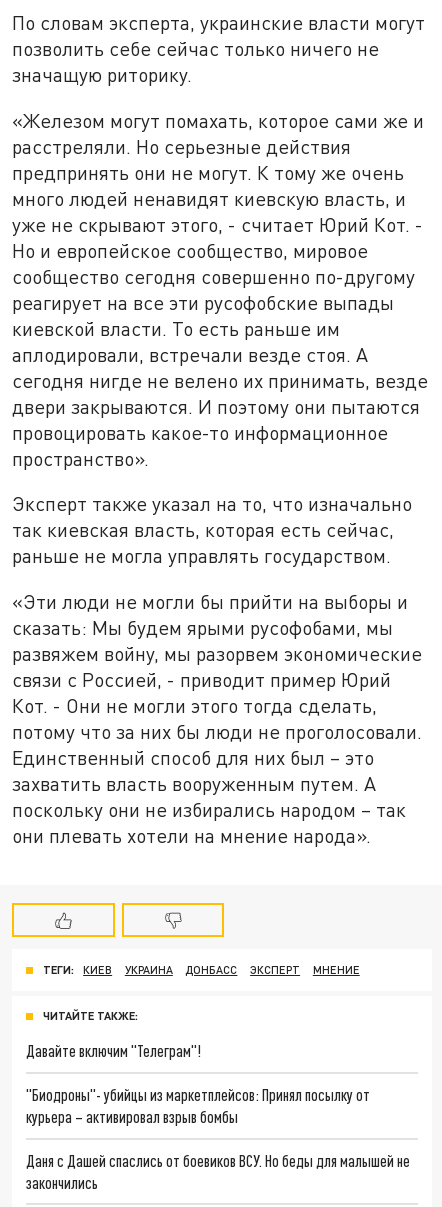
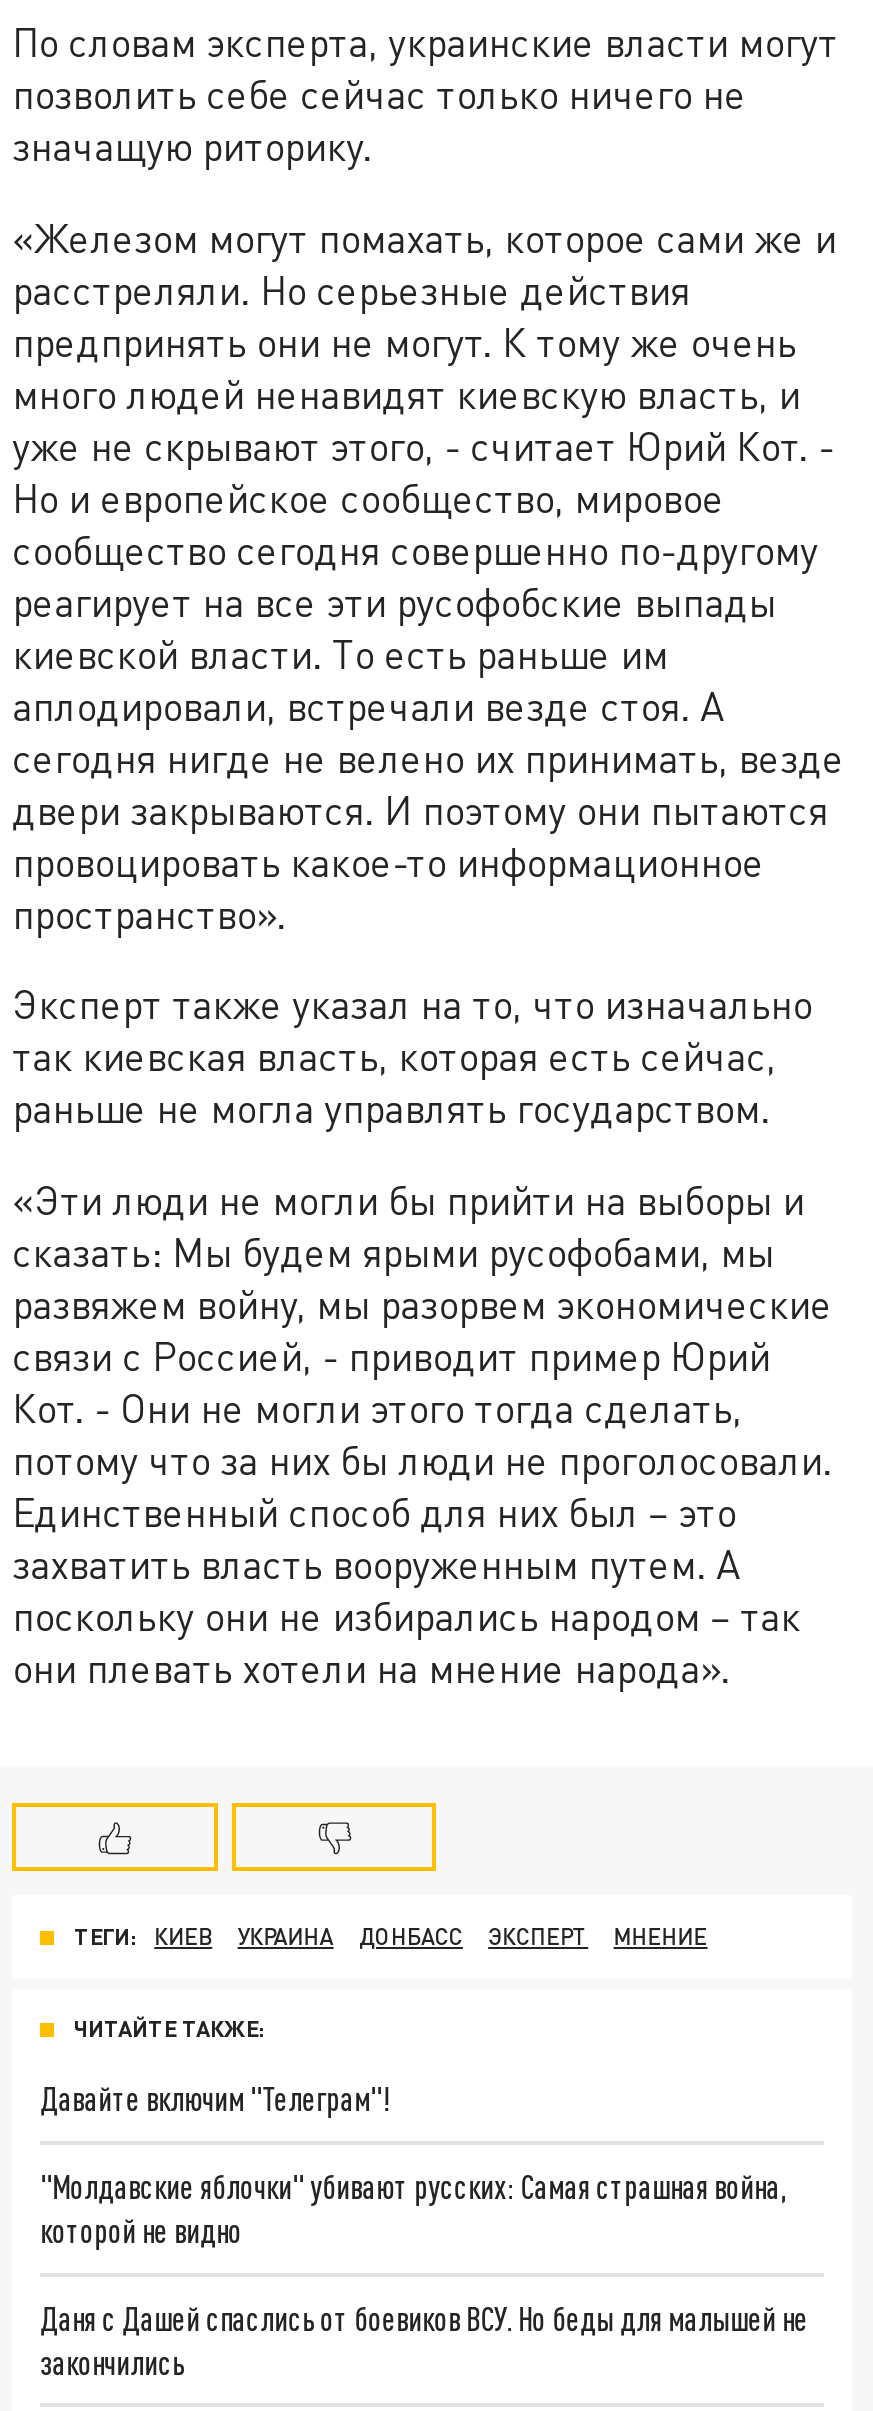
- "Биодроны"- убийцы из маркетплейсов: Принял посылку от
- курьера – активировал взрыв бомбы
+ "Молдавские яблочки" убивают русских: Самая страшная война,
+ которой не видно
